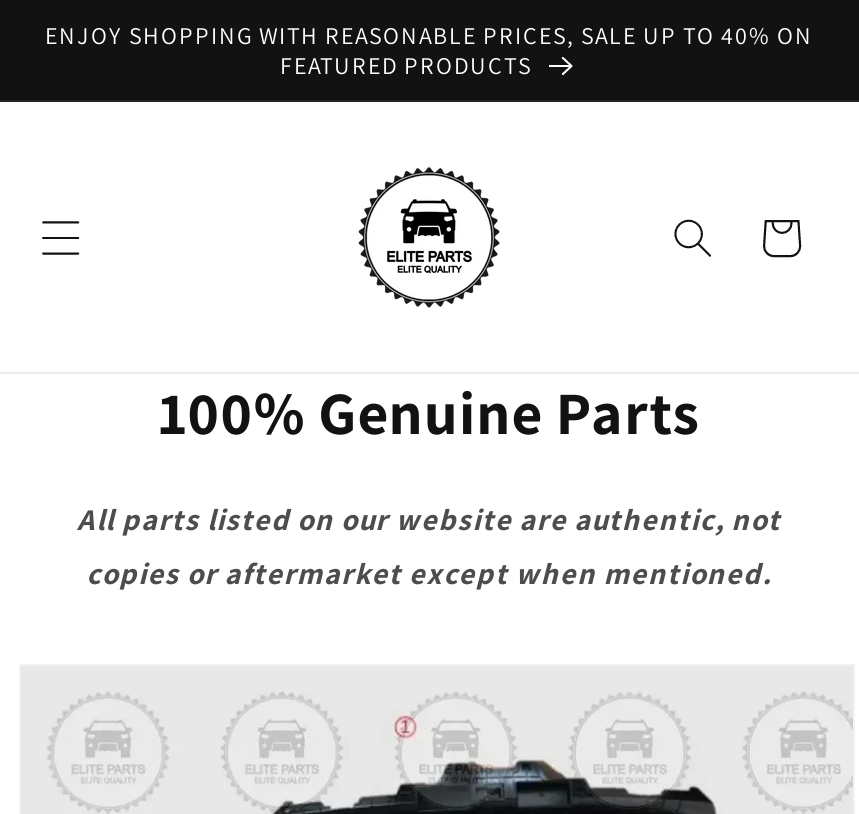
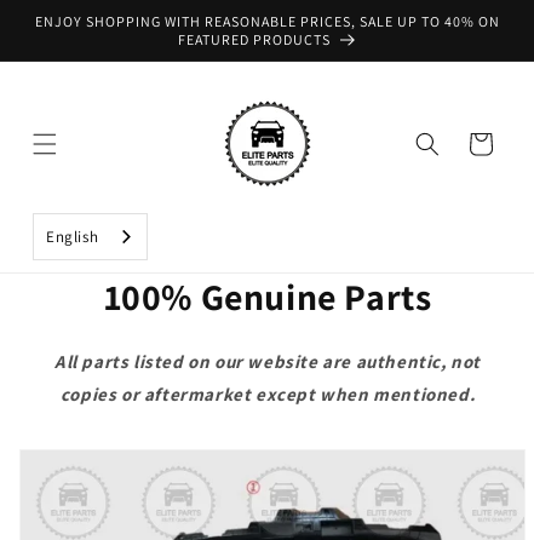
+ English
